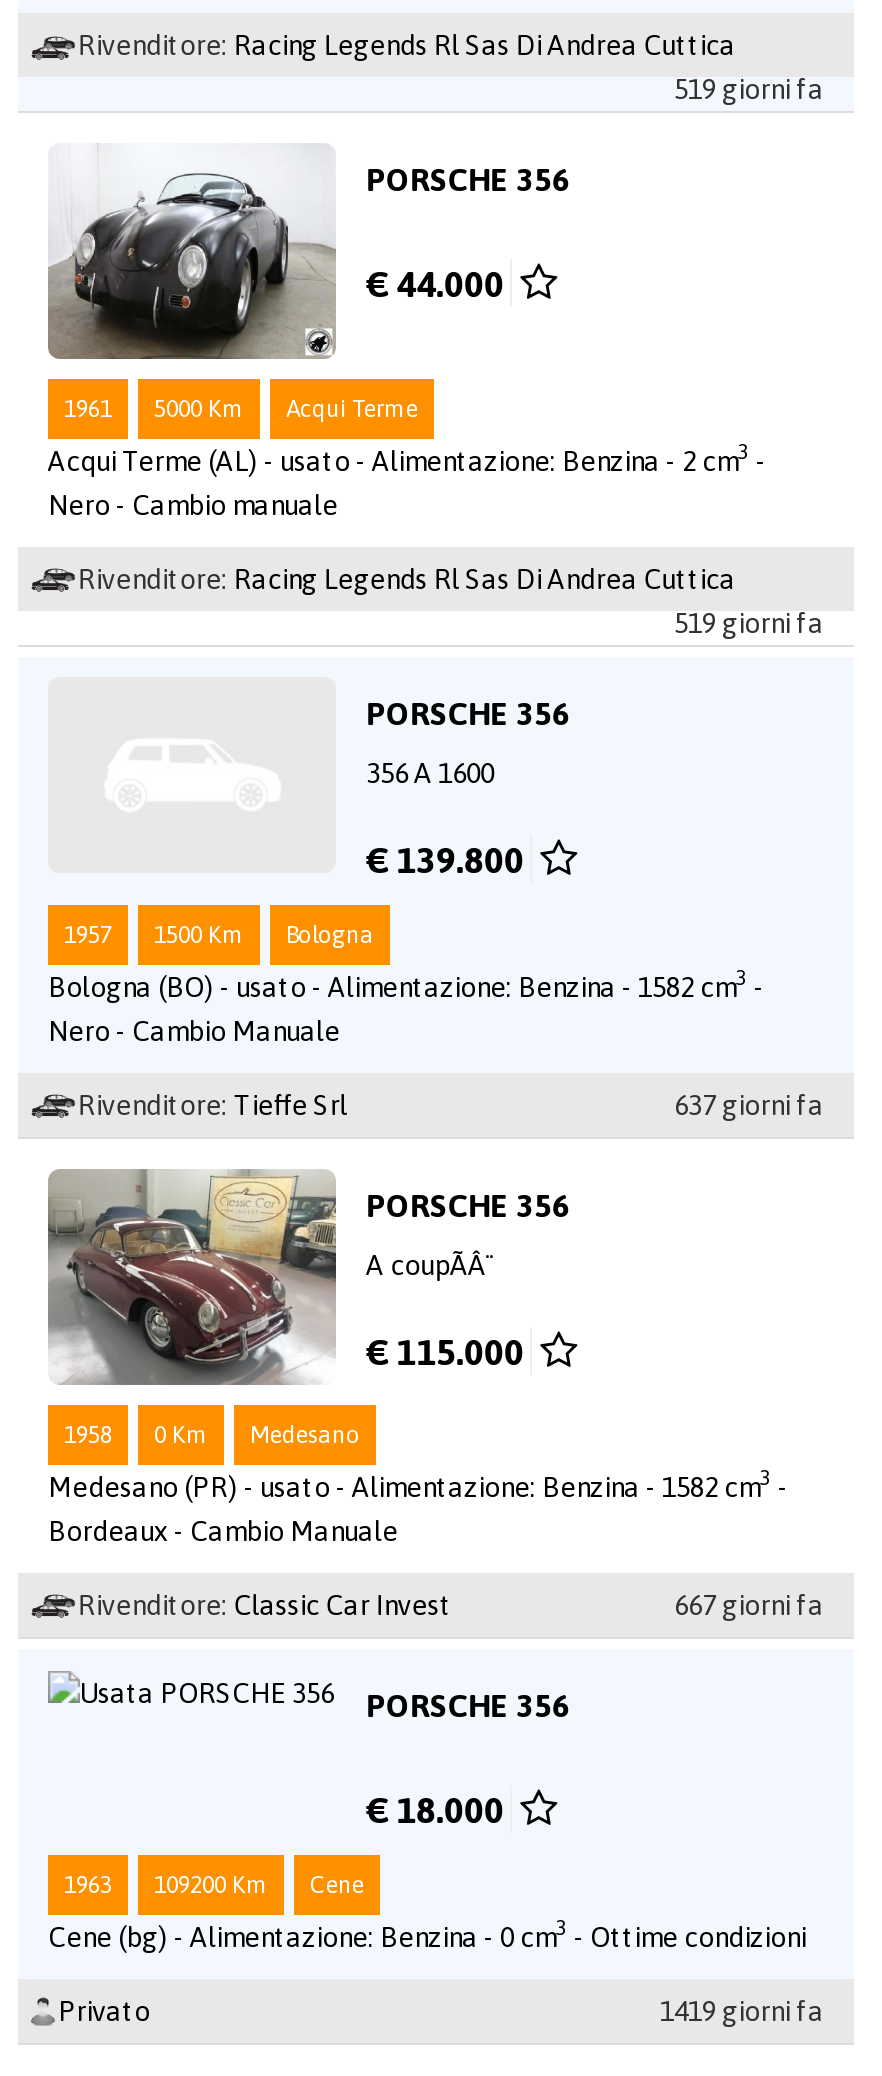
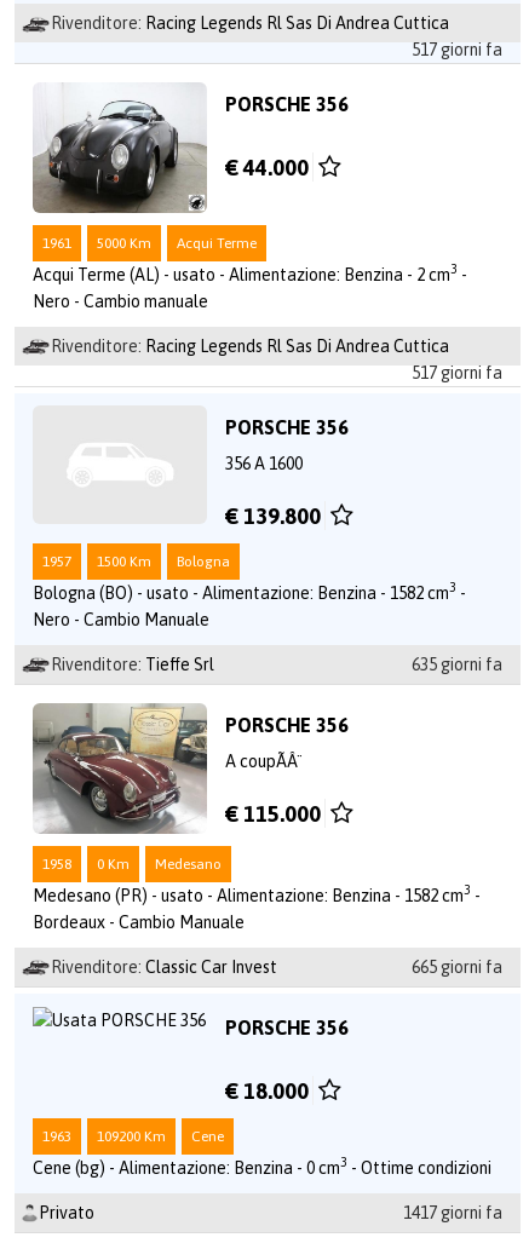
- 519 giorni fa
+ 517 giorni fa

- 519 giorni fa
+ 517 giorni fa

- 637 giorni fa
+ 635 giorni fa

- 667 giorni fa
+ 665 giorni fa

- 1419 giorni fa
+ 1417 giorni fa
